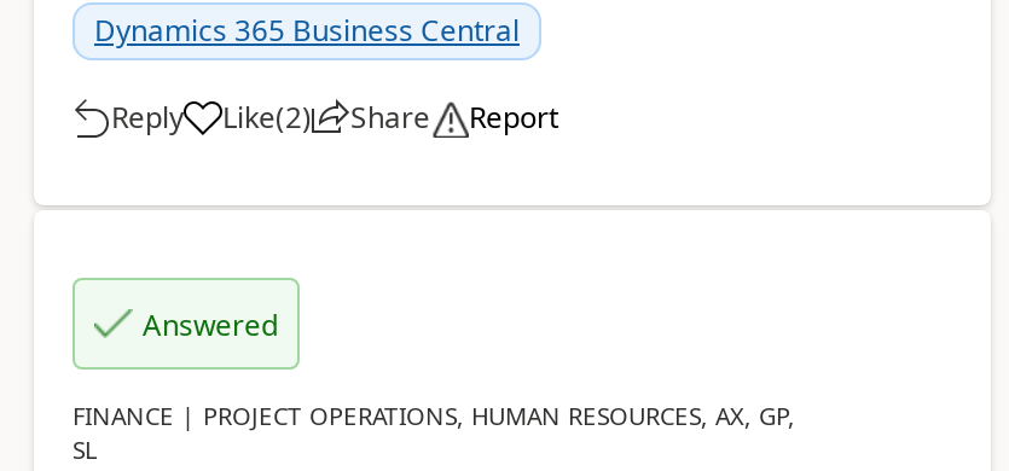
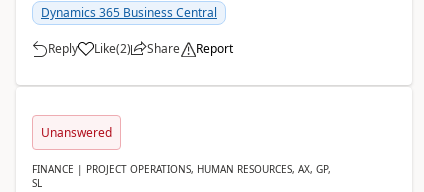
- Answered
+ Unanswered
